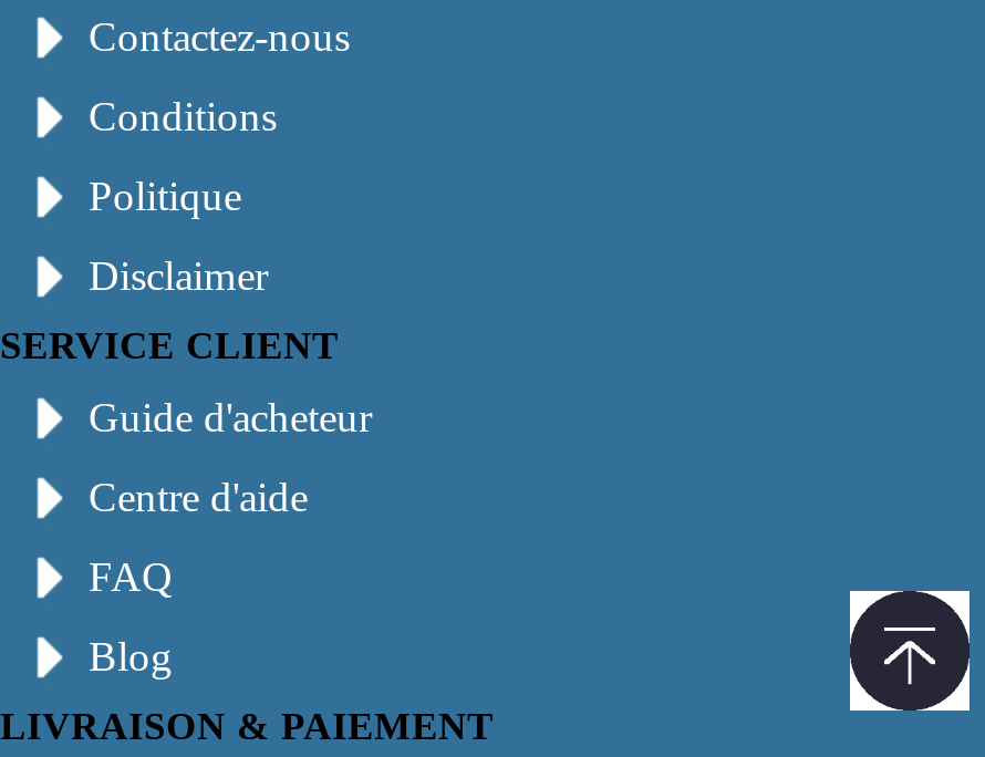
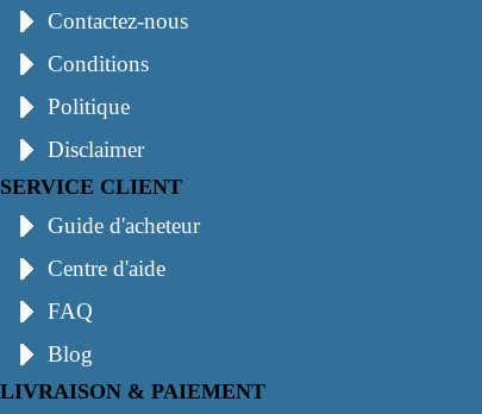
- [image]
